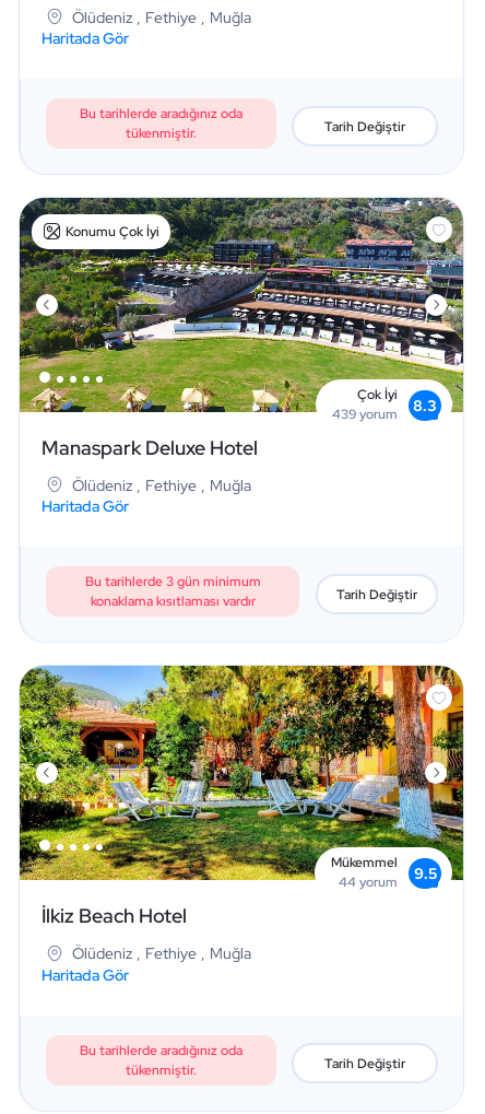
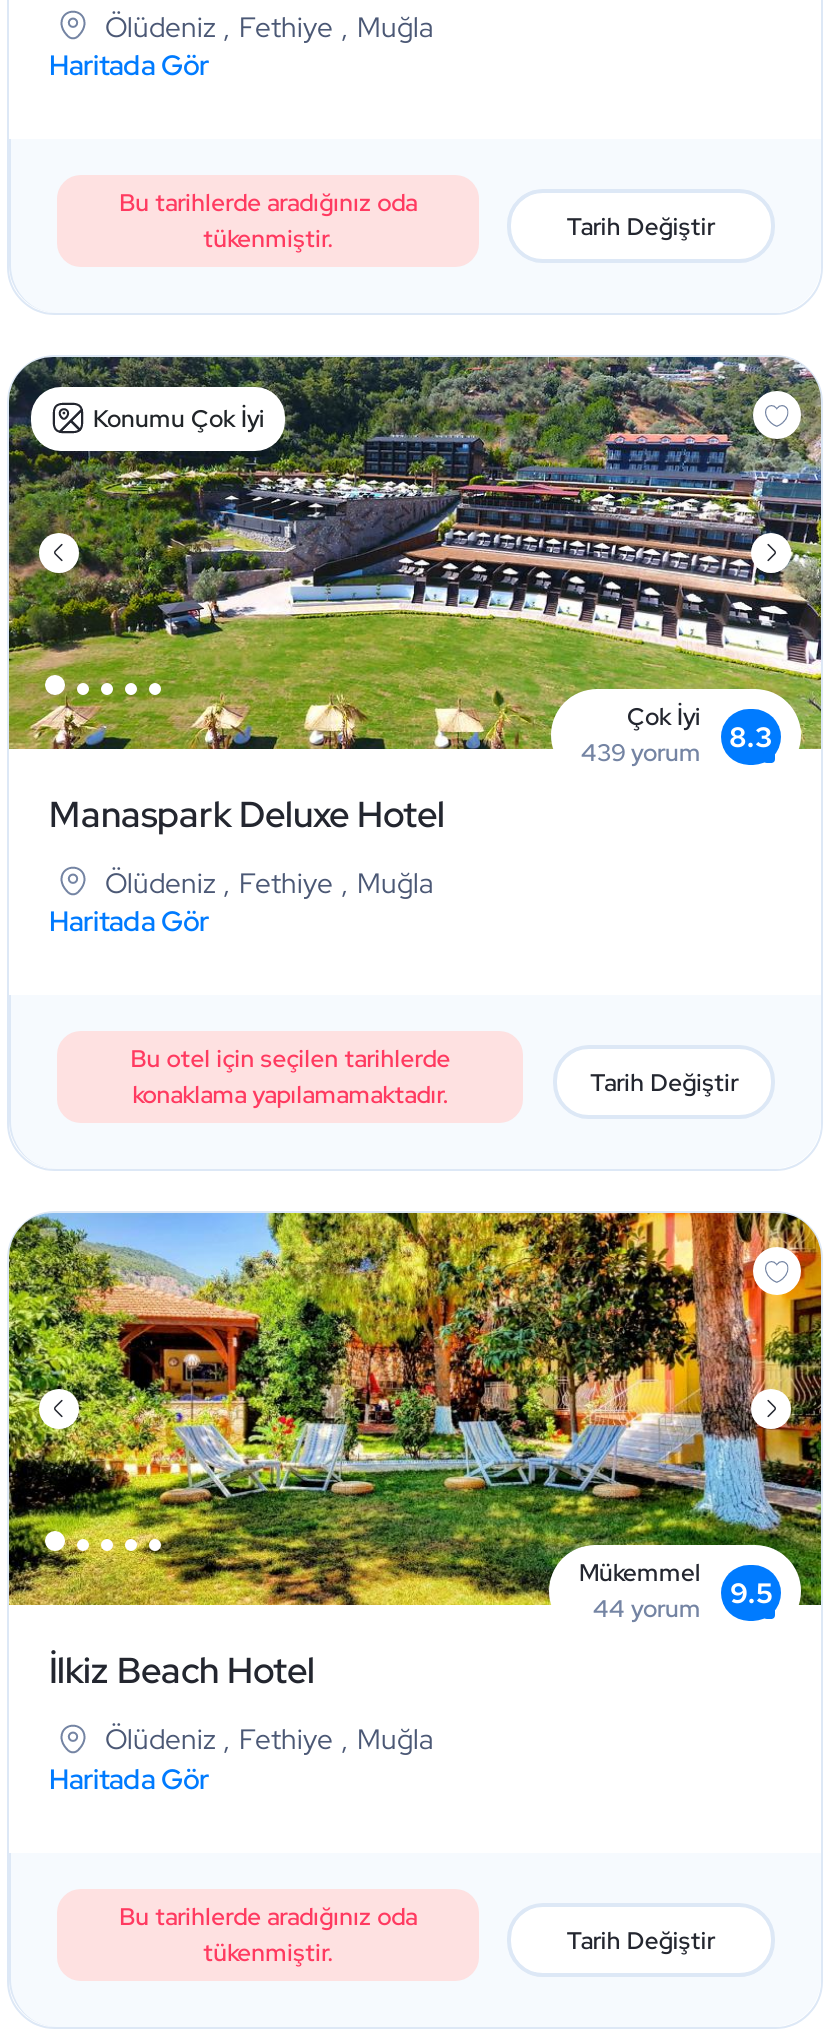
- Bu tarihlerde 3 gün minimum
- konaklama kısıtlaması vardır
+ Bu otel için seçilen tarihlerde
+ konaklama yapılamamaktadır.
